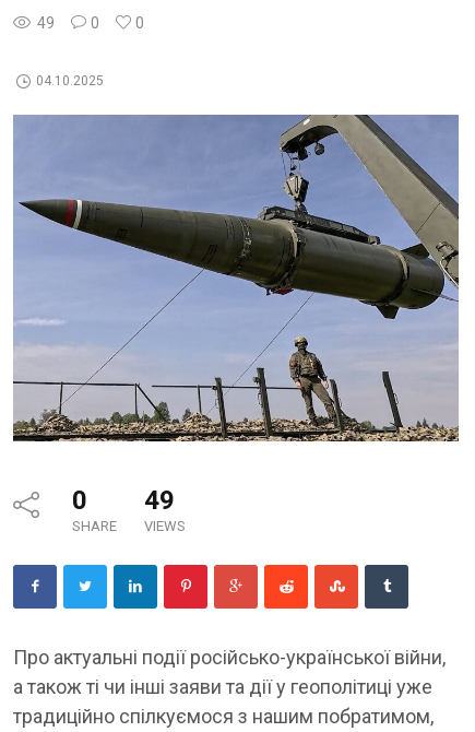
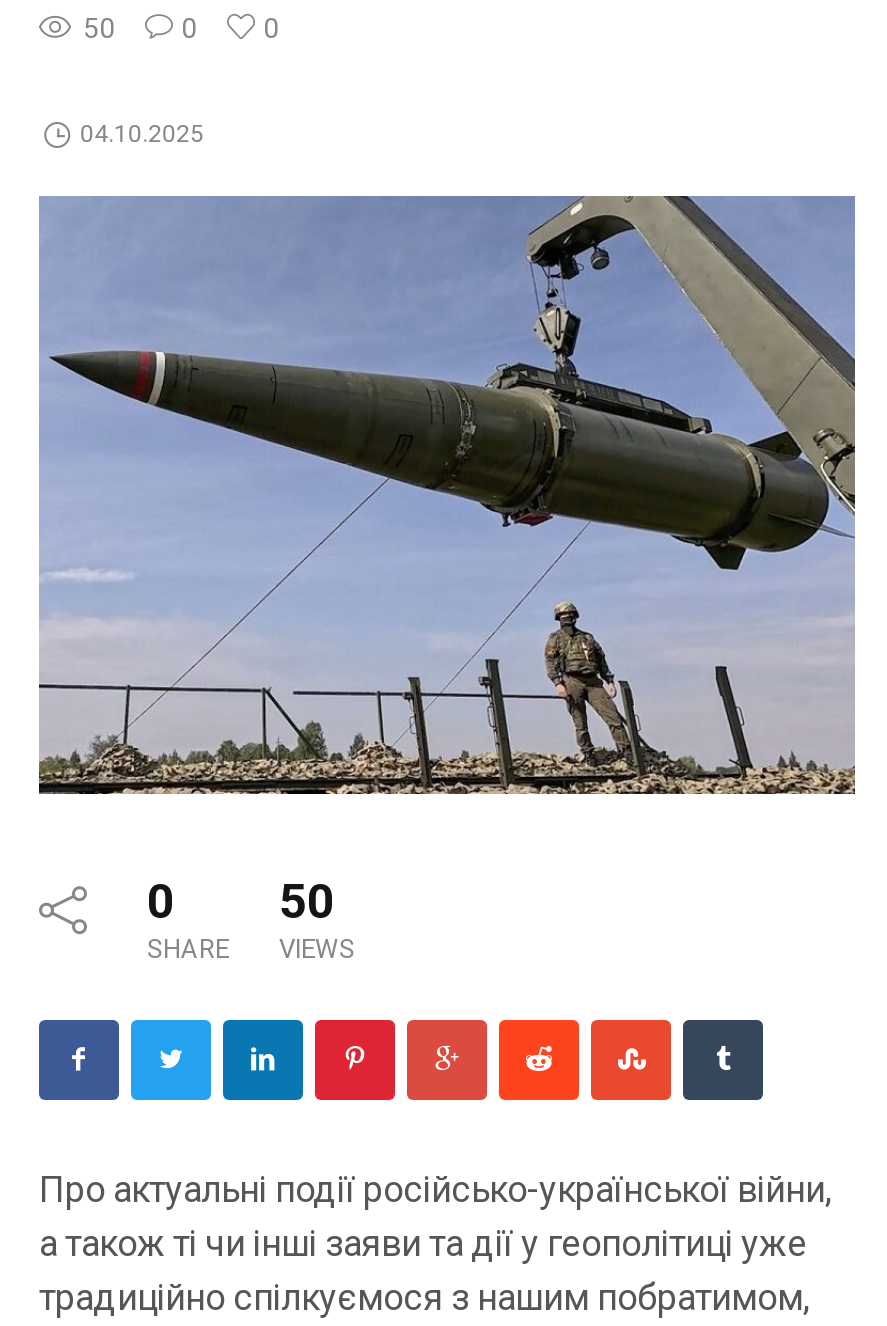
- 49
+ 50

- 0 49
+ 0 50
